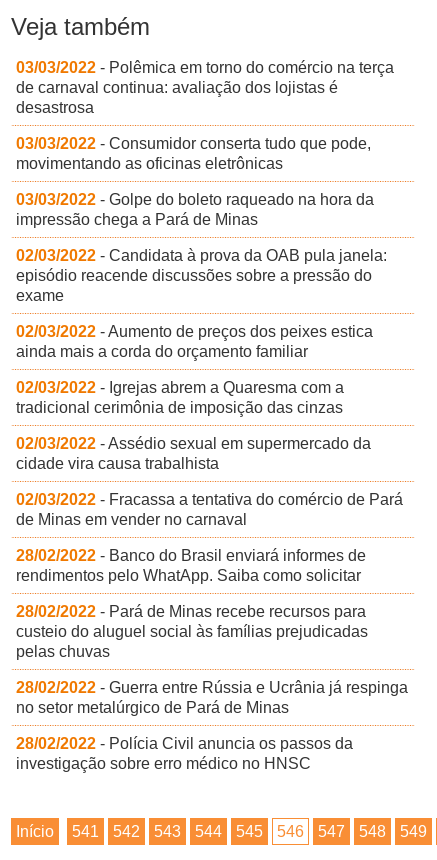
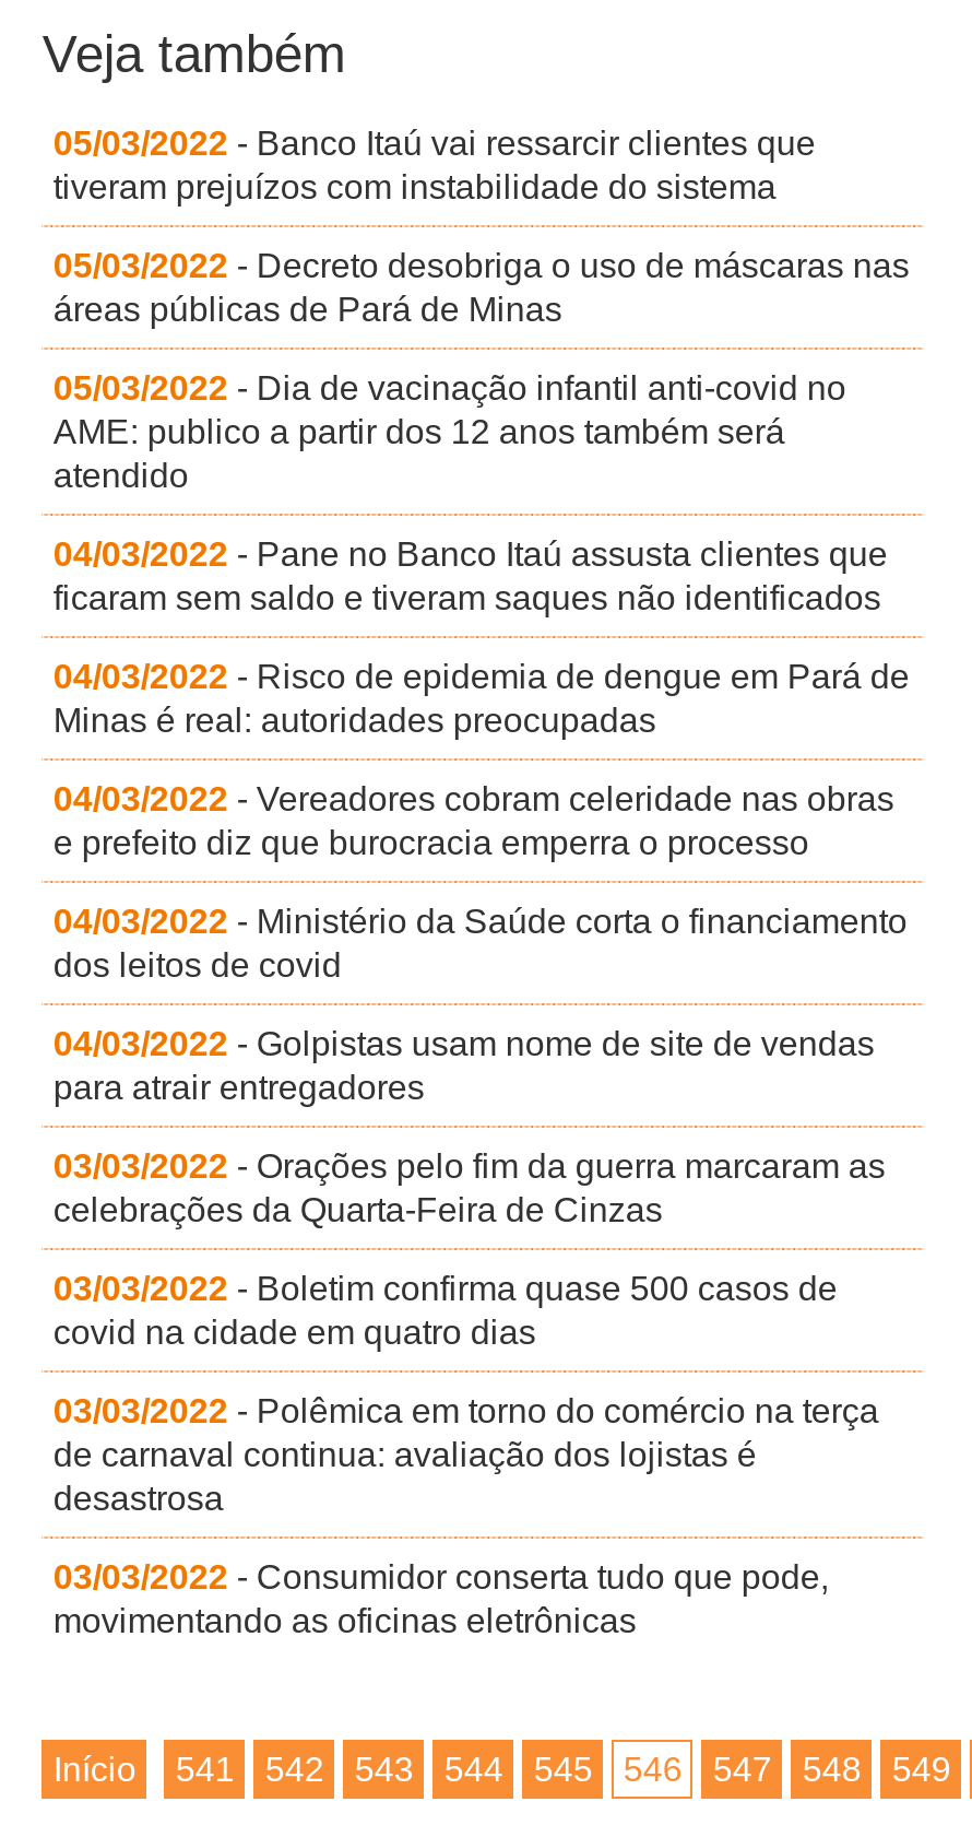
+ 05/03/2022 - Banco Itaú vai ressarcir clientes que
+ tiveram prejuízos com instabilidade do sistema
+ 05/03/2022 - Decreto desobriga o uso de máscaras nas
+ áreas públicas de Pará de Minas
+ 05/03/2022 - Dia de vacinação infantil anti-covid no
+ AME: publico a partir dos 12 anos também será
+ atendido
+ 04/03/2022 - Pane no Banco Itaú assusta clientes que
+ ficaram sem saldo e tiveram saques não identificados
+ 04/03/2022 - Risco de epidemia de dengue em Pará de
+ Minas é real: autoridades preocupadas
+ 04/03/2022 - Vereadores cobram celeridade nas obras
+ e prefeito diz que burocracia emperra o processo
+ 04/03/2022 - Ministério da Saúde corta o financiamento
+ dos leitos de covid
+ 04/03/2022 - Golpistas usam nome de site de vendas
+ para atrair entregadores
+ 03/03/2022 - Orações pelo fim da guerra marcaram as
+ celebrações da Quarta-Feira de Cinzas
+ 03/03/2022 - Boletim confirma quase 500 casos de
+ covid na cidade em quatro dias

moved down: 03/03/2022 - Polêmica em torno do comércio na terça | de carnaval continua: avaliação dos lojistas é | desastrosa | 03/03/2022 - Consumidor conserta tudo que pode, | movimentando as oficinas eletrônicas

- 03/03/2022 - Golpe do boleto raqueado na hora da
- impressão chega a Pará de Minas
- 02/03/2022 - Candidata à prova da OAB pula janela:
- episódio reacende discussões sobre a pressão do
- exame
- 02/03/2022 - Aumento de preços dos peixes estica
- ainda mais a corda do orçamento familiar
- 02/03/2022 - Igrejas abrem a Quaresma com a
- tradicional cerimônia de imposição das cinzas
- 02/03/2022 - Assédio sexual em supermercado da
- cidade vira causa trabalhista
- 02/03/2022 - Fracassa a tentativa do comércio de Pará
- de Minas em vender no carnaval
- 28/02/2022 - Banco do Brasil enviará informes de
- rendimentos pelo WhatApp. Saiba como solicitar
- 28/02/2022 - Pará de Minas recebe recursos para
- custeio do aluguel social às famílias prejudicadas
- pelas chuvas
- 28/02/2022 - Guerra entre Rússia e Ucrânia já respinga
- no setor metalúrgico de Pará de Minas
- 28/02/2022 - Polícia Civil anuncia os passos da
- investigação sobre erro médico no HNSC
